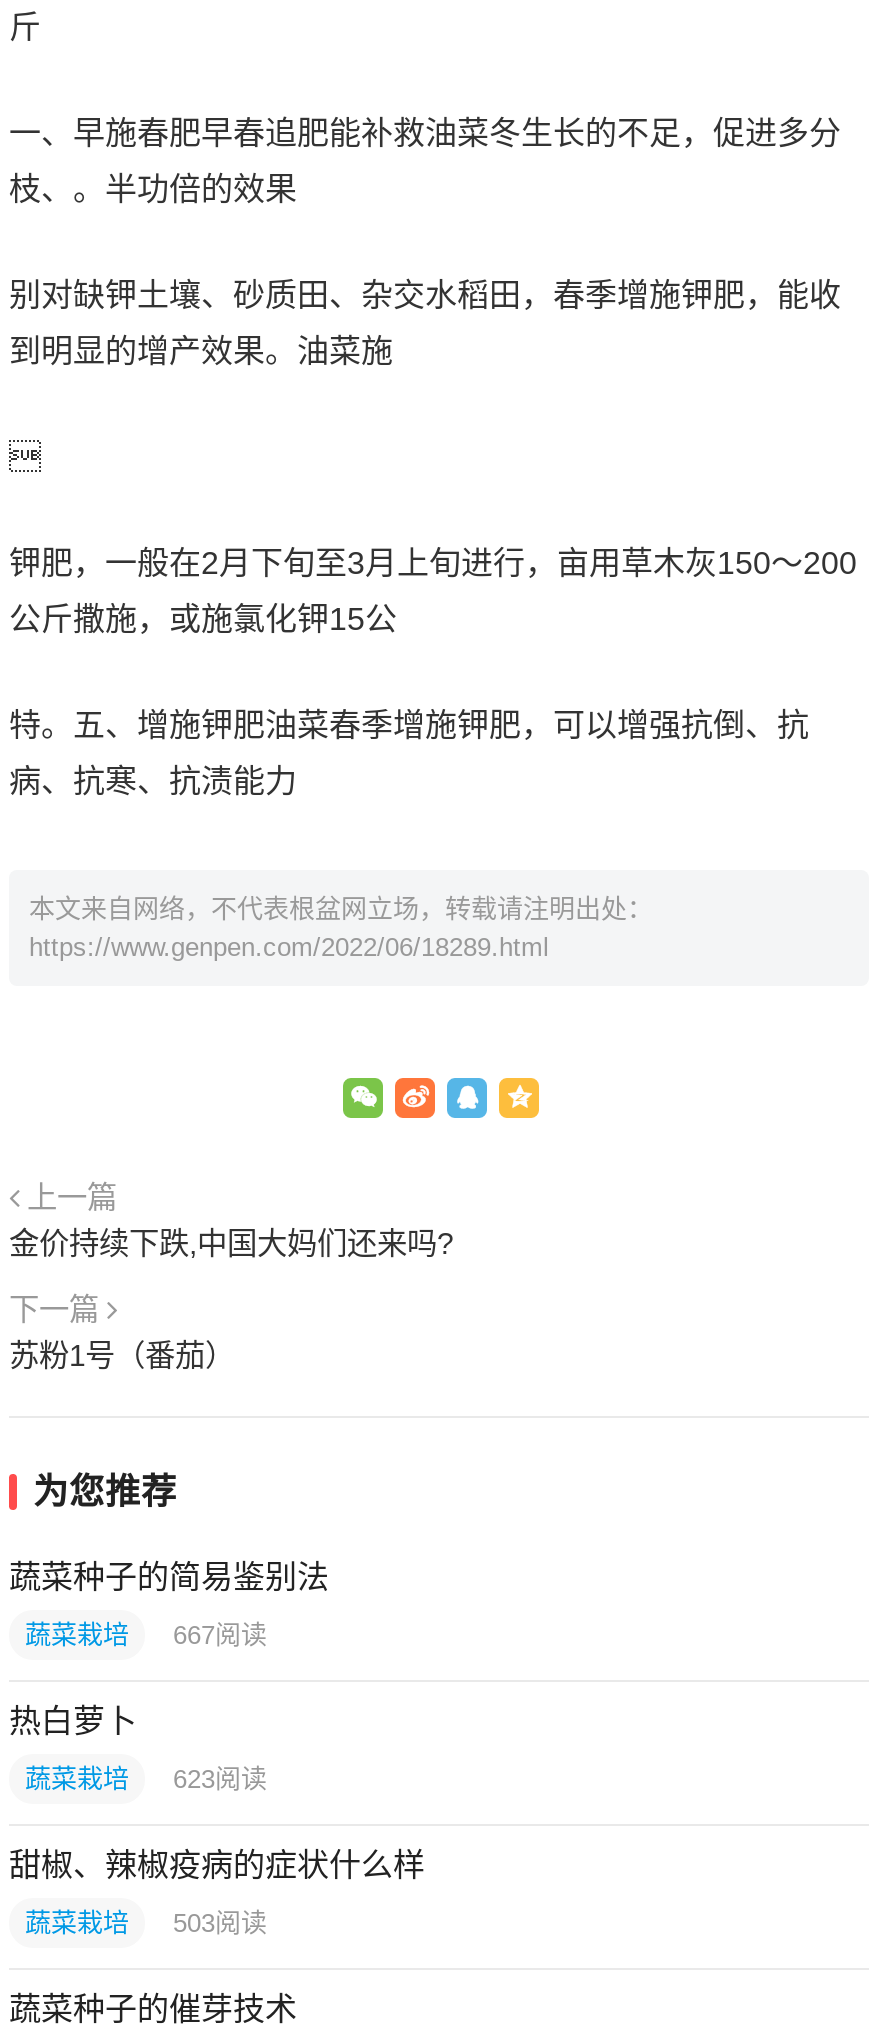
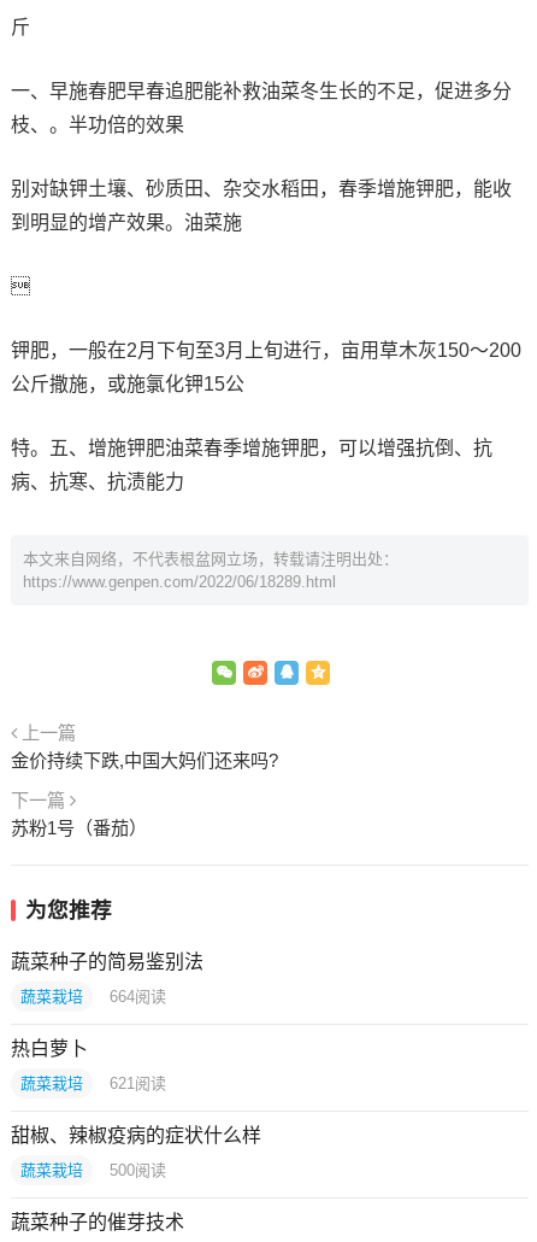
- 蔬菜栽培 667阅读
+ 蔬菜栽培 664阅读

- 蔬菜栽培 623阅读
+ 蔬菜栽培 621阅读

- 蔬菜栽培 503阅读
+ 蔬菜栽培 500阅读
